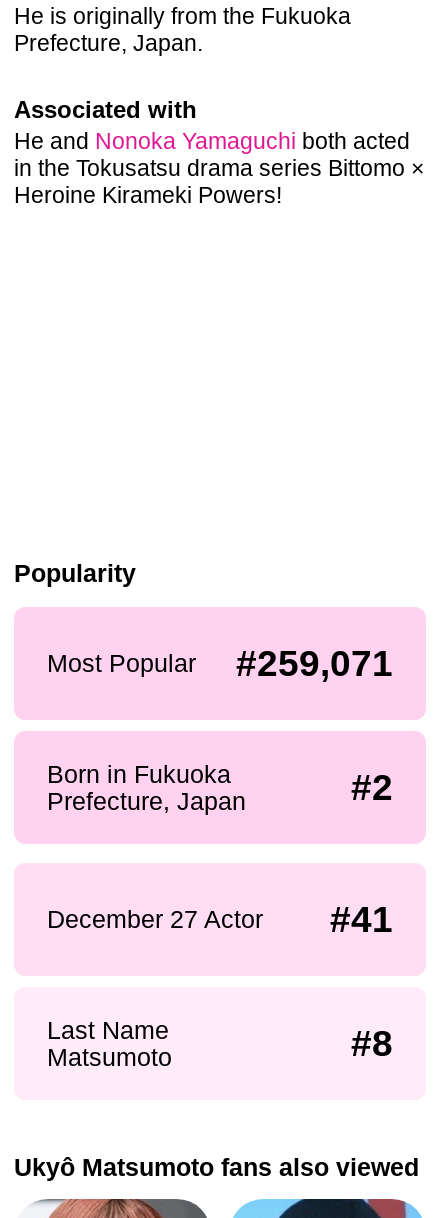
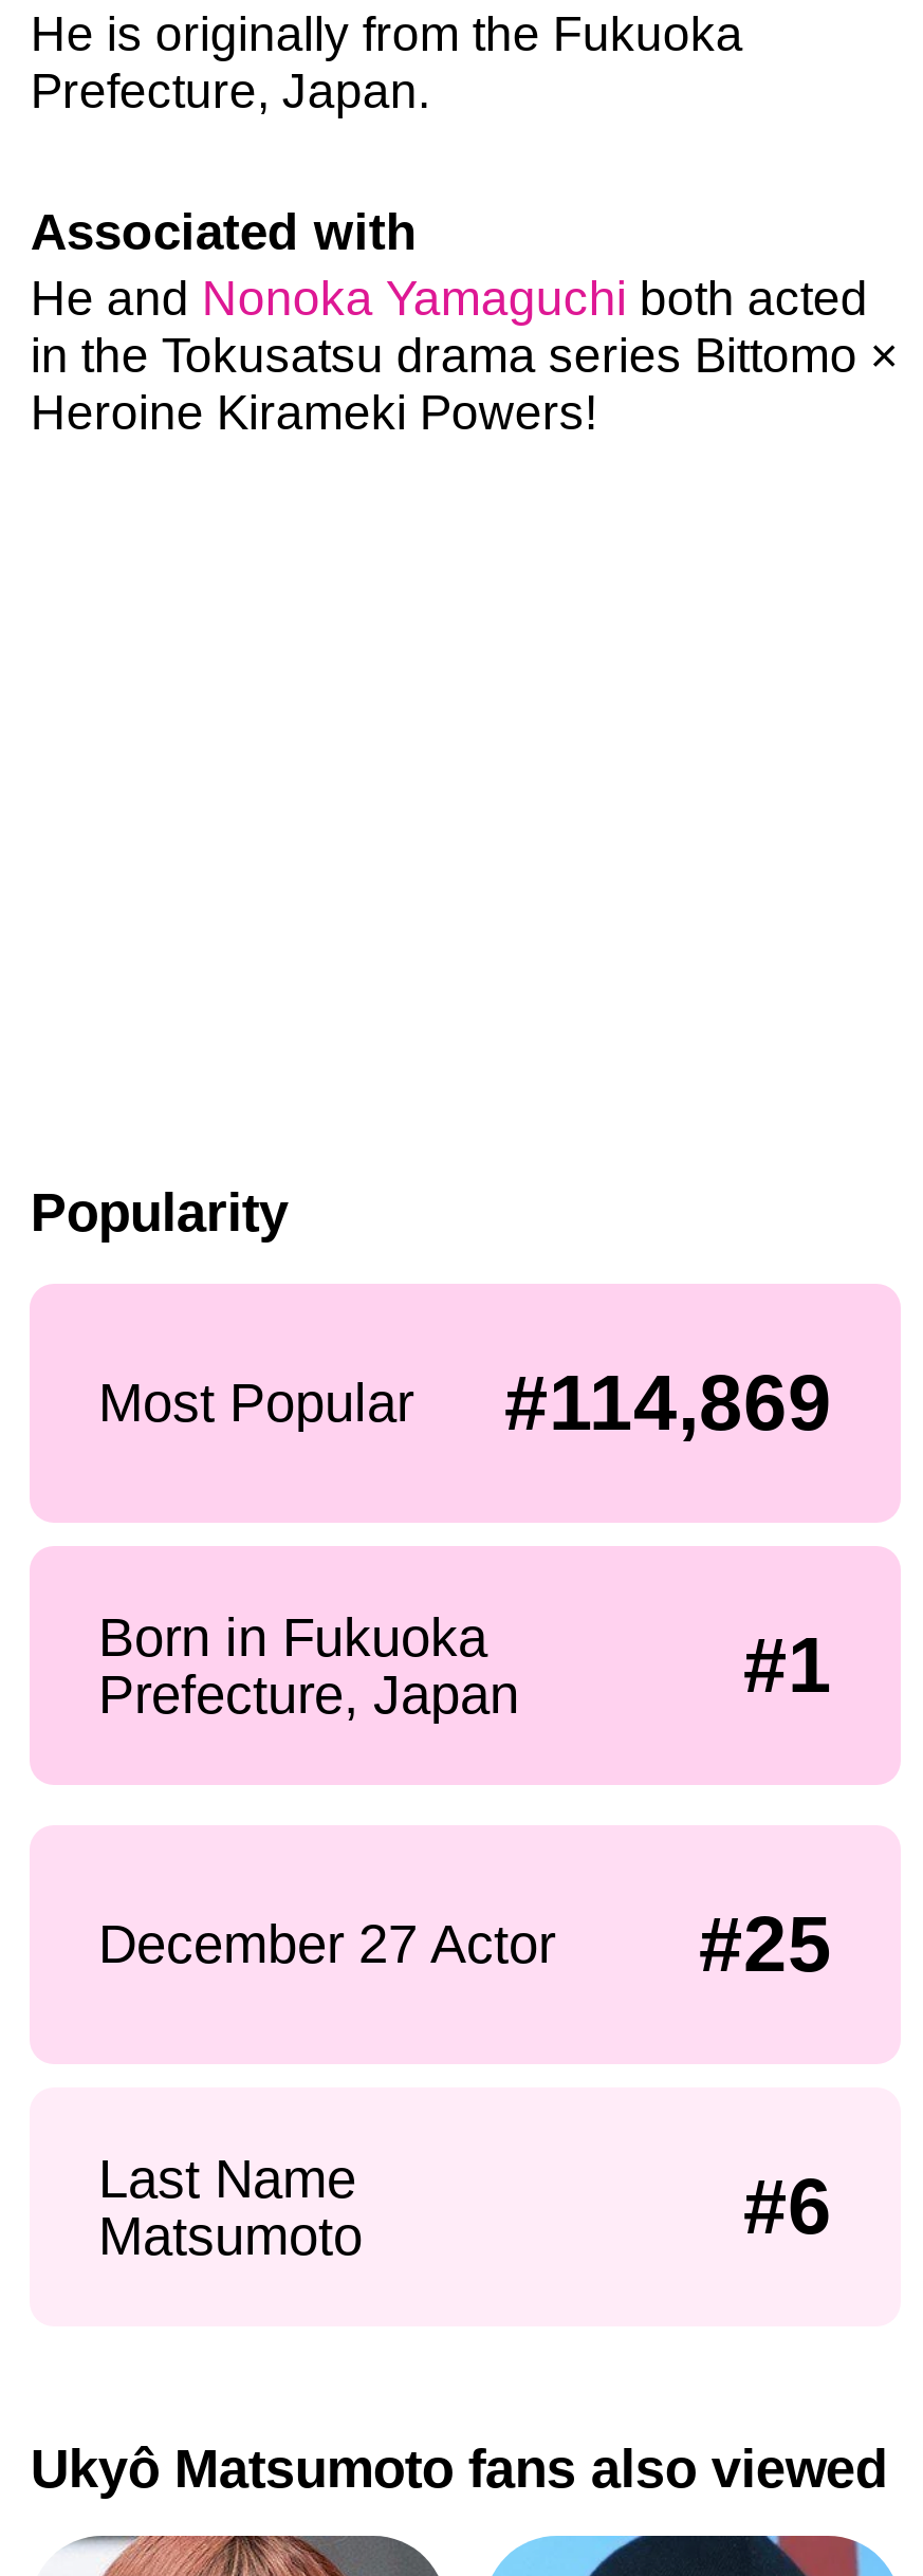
- Most Popular #259,071
+ Most Popular #114,869

- #2
+ #1

- #41
+ #25

- #8
+ #6
